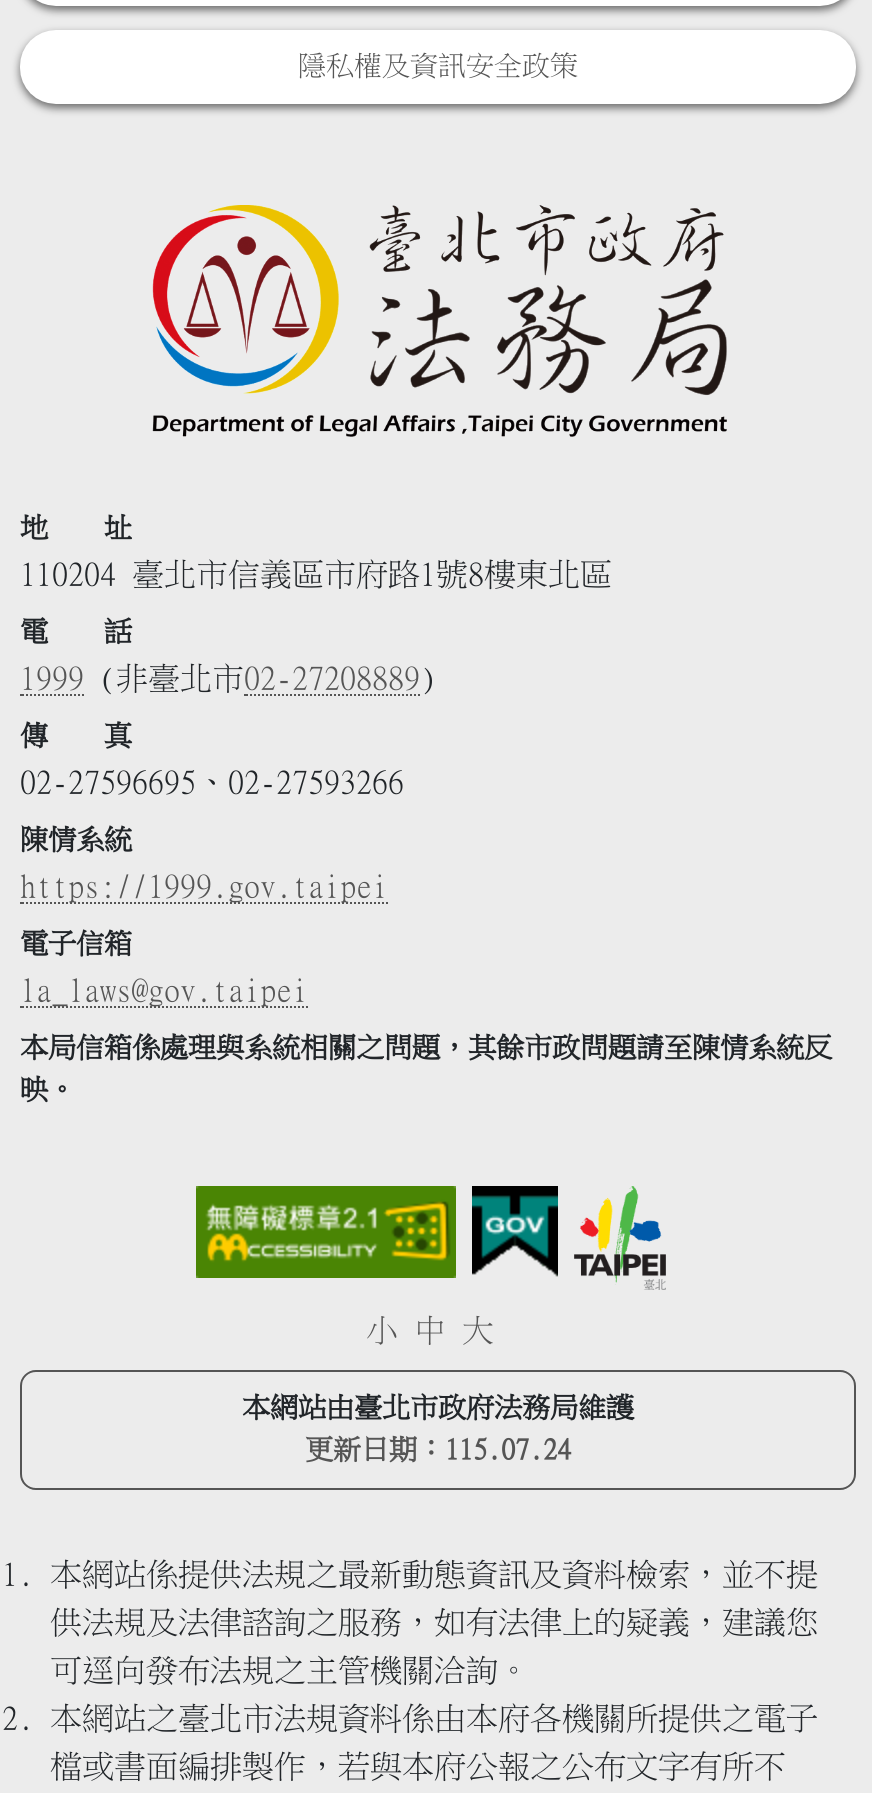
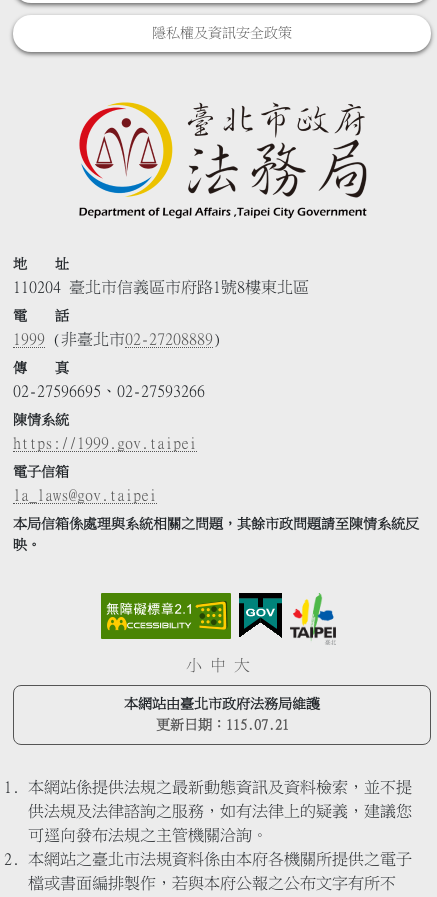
- 更新日期：115.07.24
+ 更新日期：115.07.21
